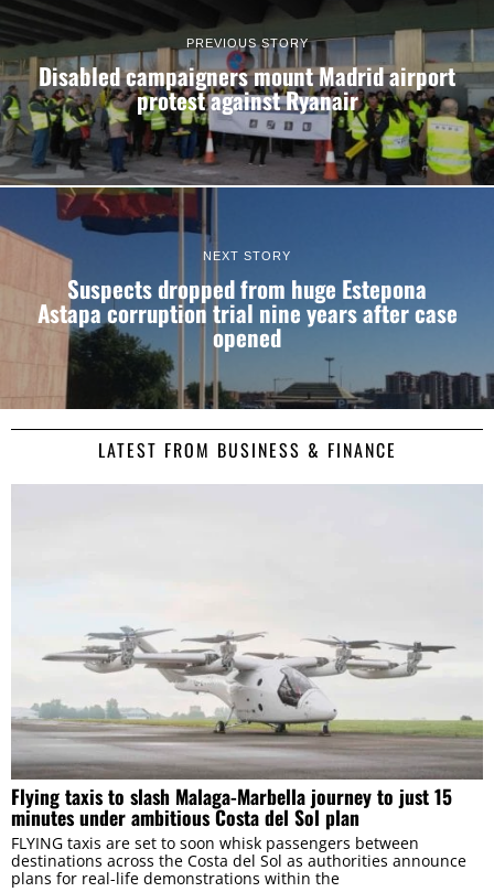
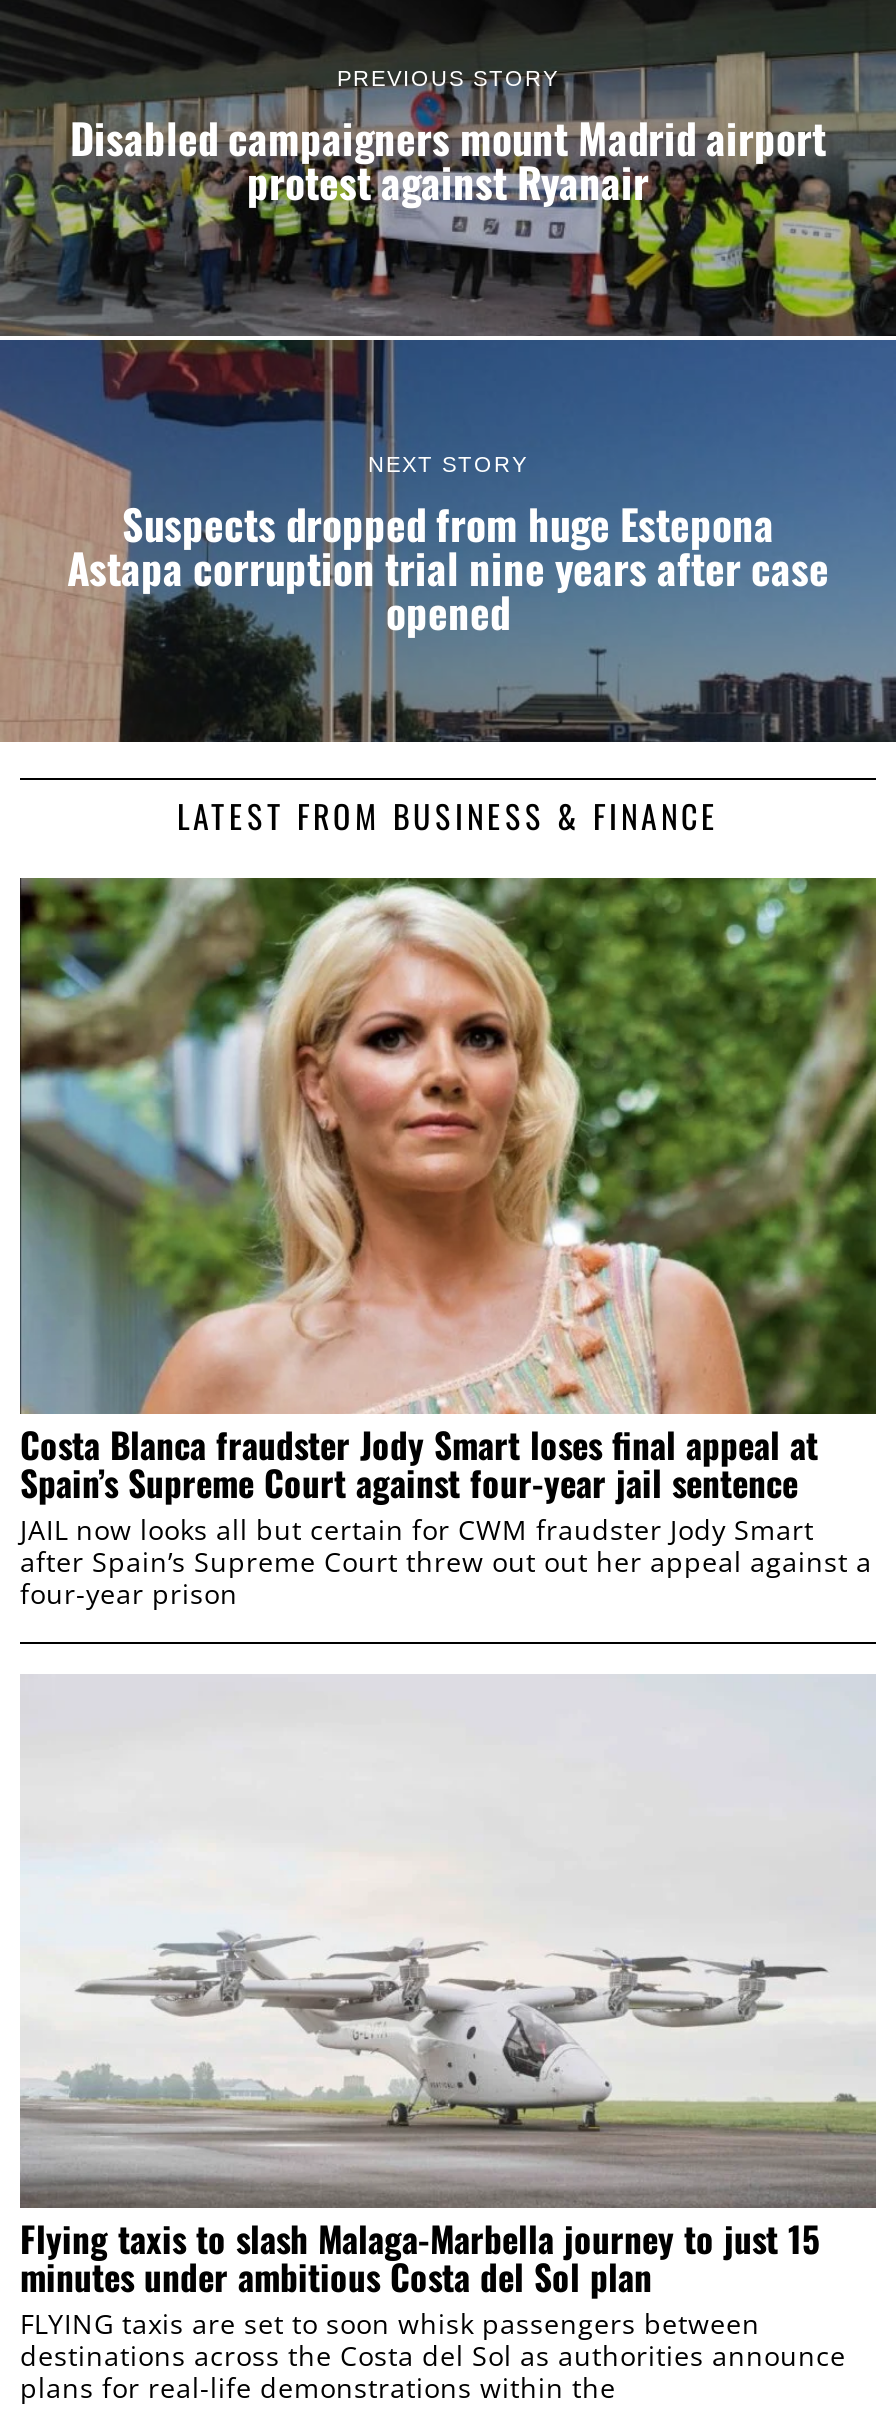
+ [image]
+ Costa Blanca fraudster Jody Smart loses final appeal at
+ Spain’s Supreme Court against four-year jail sentence
+ JAIL now looks all but certain for CWM fraudster Jody Smart
+ after Spain’s Supreme Court threw out out her appeal against a
+ four-year prison
